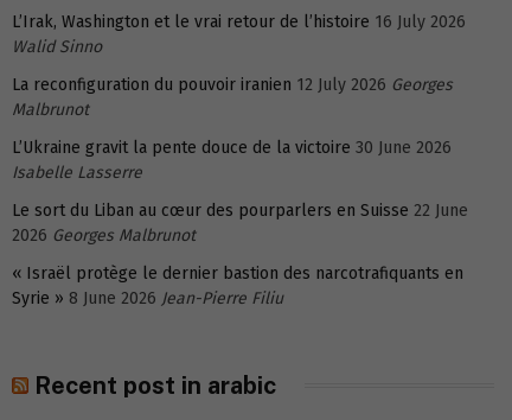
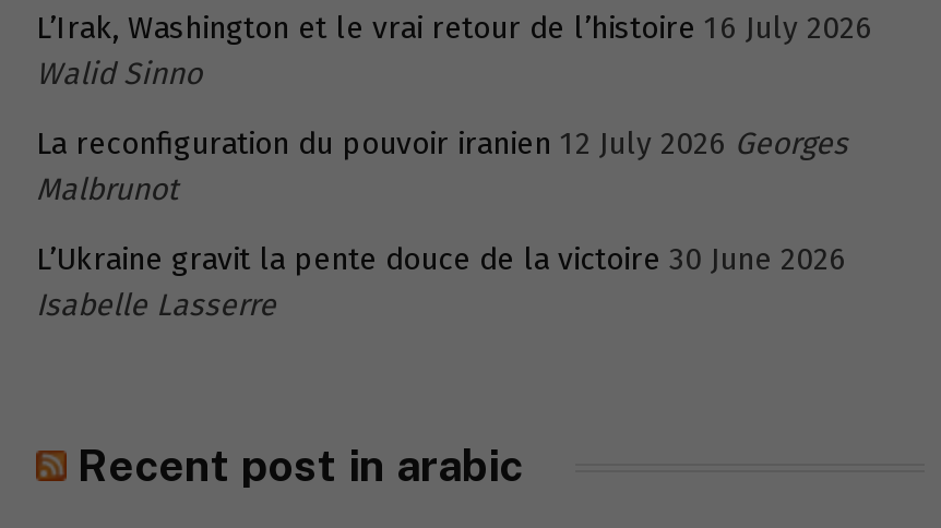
- Le sort du Liban au cœur des pourparlers en Suisse 22 June
- 2026 Georges Malbrunot
- « Israël protège le dernier bastion des narcotrafiquants en
- Syrie » 8 June 2026 Jean-Pierre Filiu
